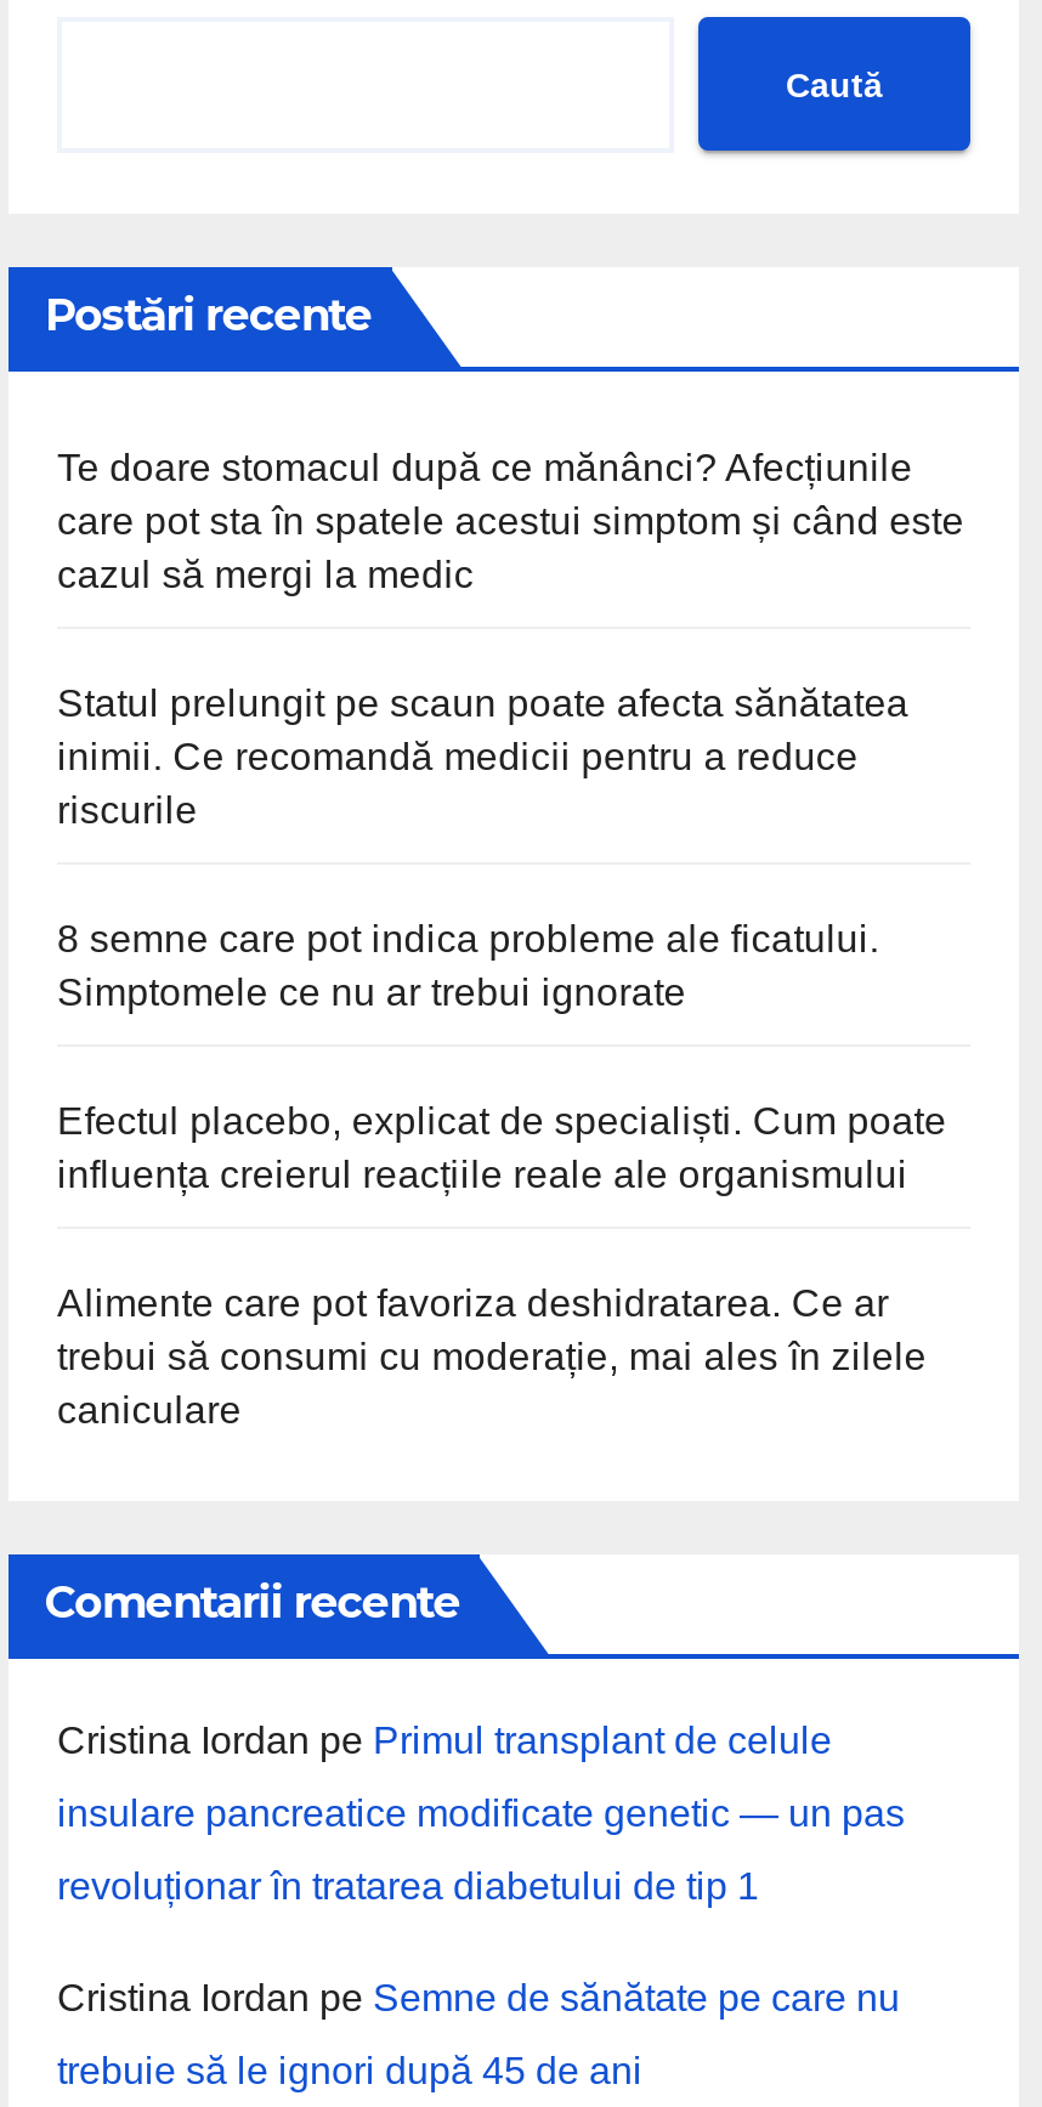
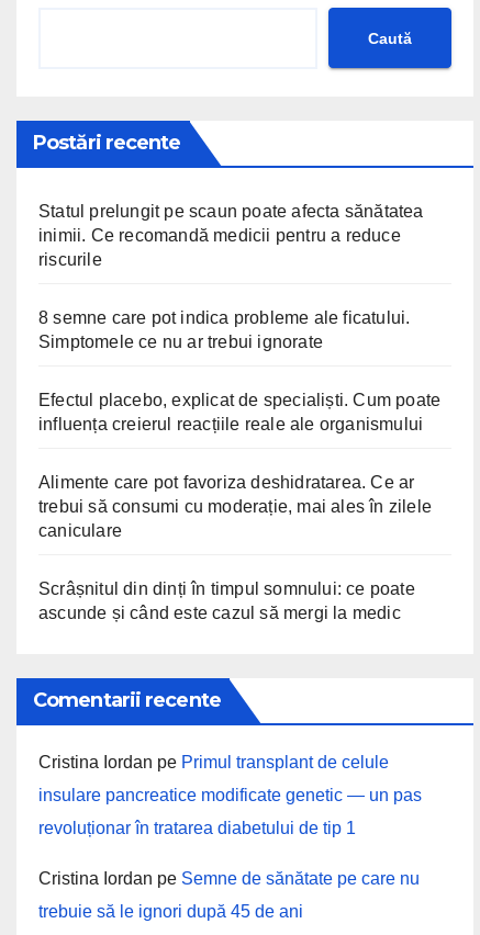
- Te doare stomacul după ce mănânci? Afecțiunile
- care pot sta în spatele acestui simptom și când este
- cazul să mergi la medic

moved up: Statul prelungit pe scaun poate afecta sănătatea | inimii. Ce recomandă medicii pentru a reduce | riscurile | ... | trebui să consumi cu moderație, mai ales în zilele | caniculare

+ Scrâșnitul din dinți în timpul somnului: ce poate
+ ascunde și când este cazul să mergi la medic
